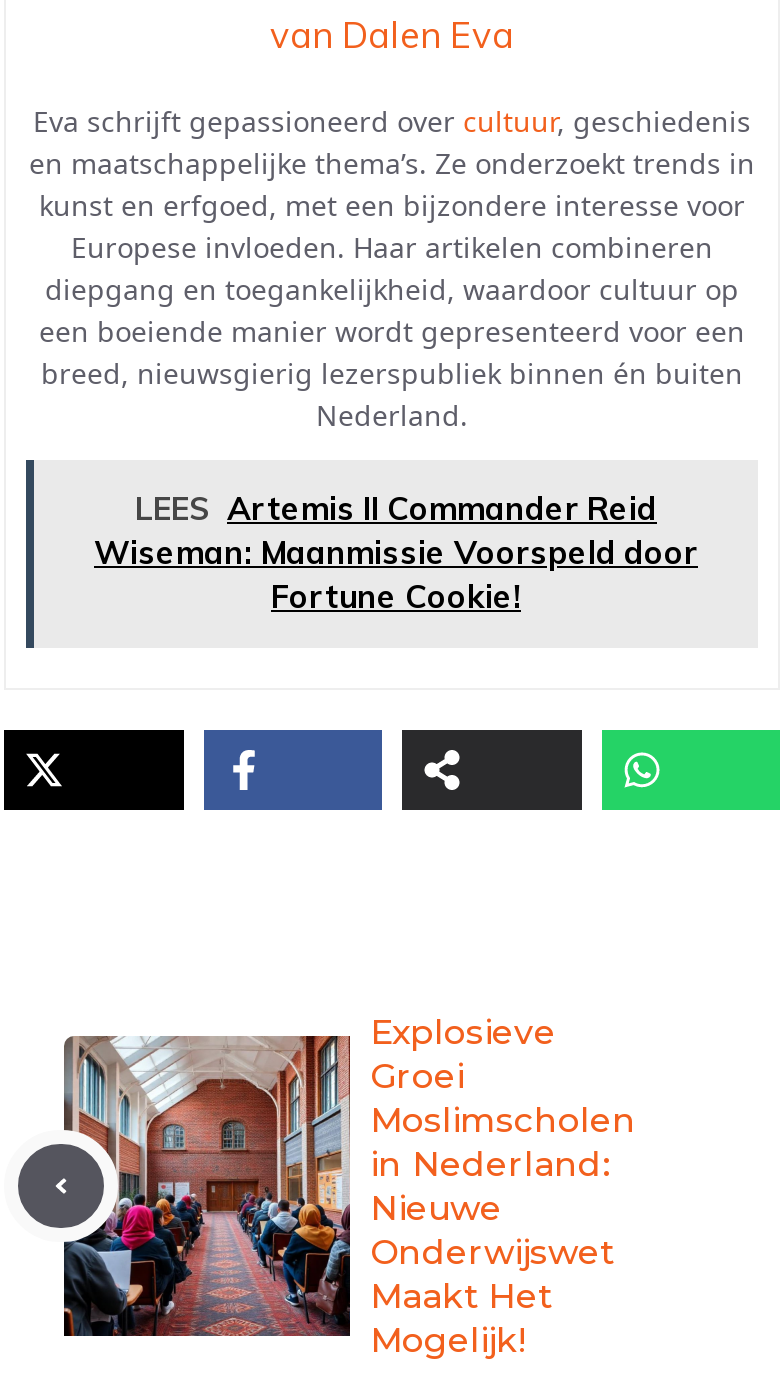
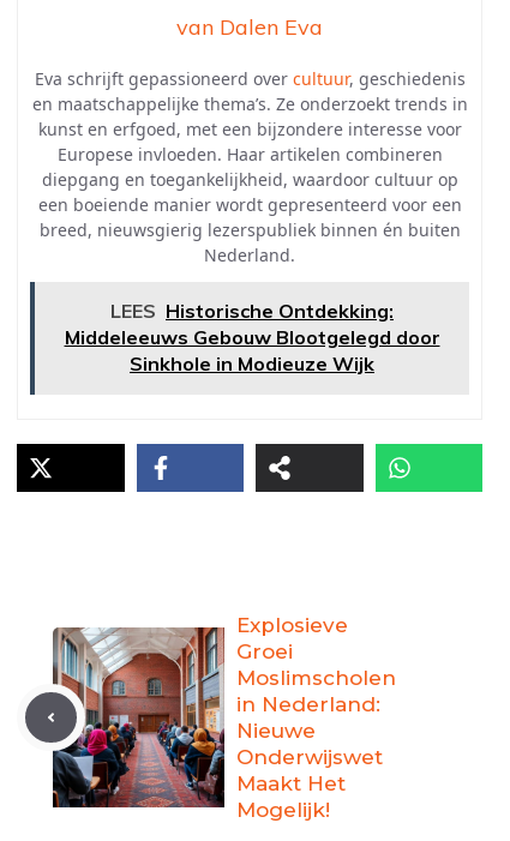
- LEES Artemis II Commander Reid
- Wiseman: Maanmissie Voorspeld door
- Fortune Cookie!
+ LEES Historische Ontdekking:
+ Middeleeuws Gebouw Blootgelegd door
+ Sinkhole in Modieuze Wijk
